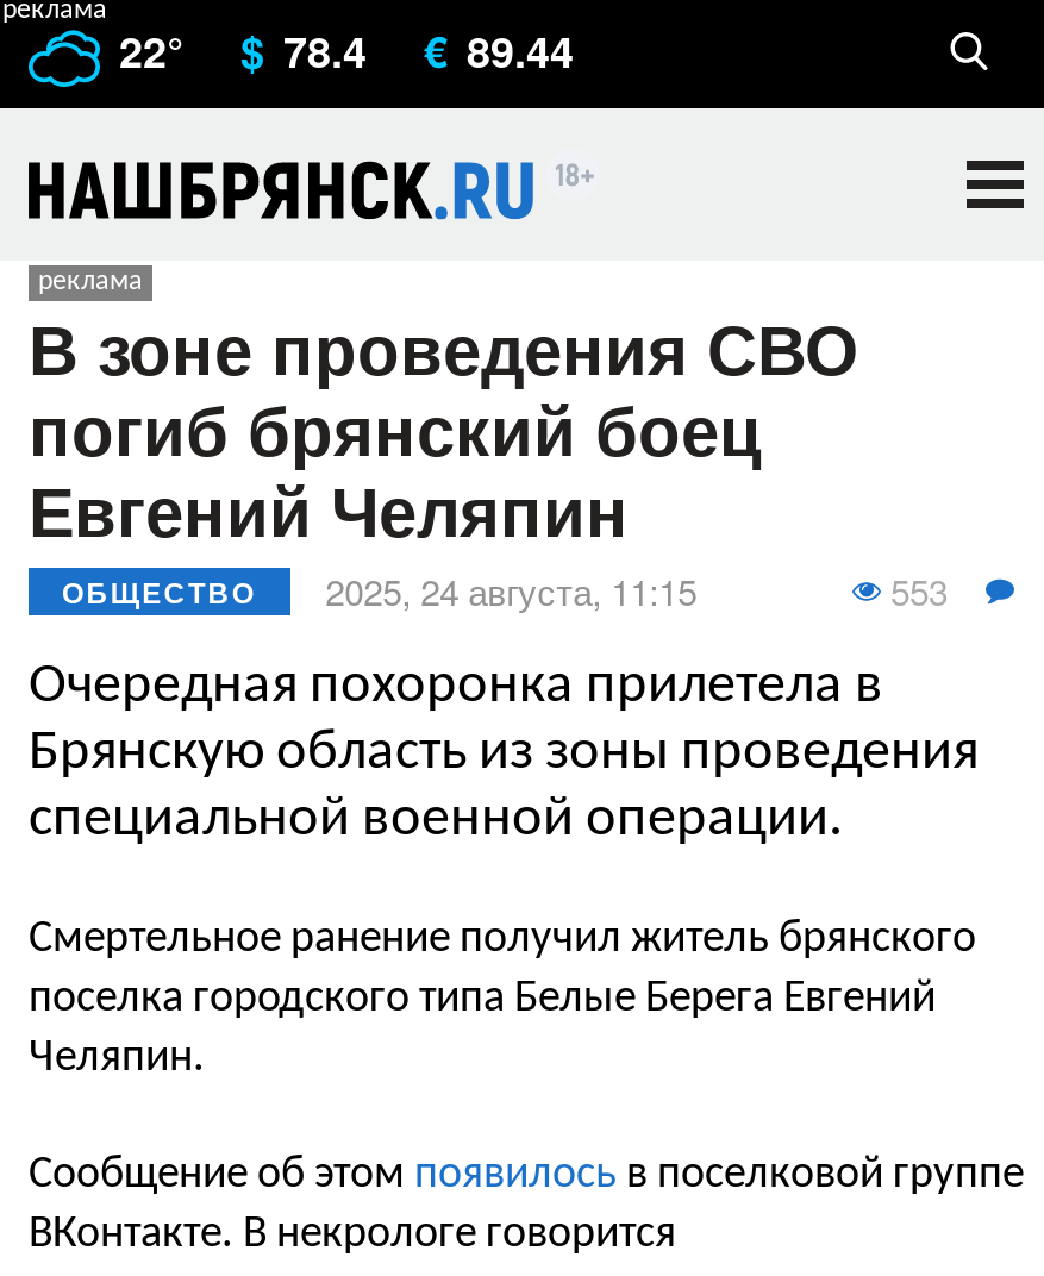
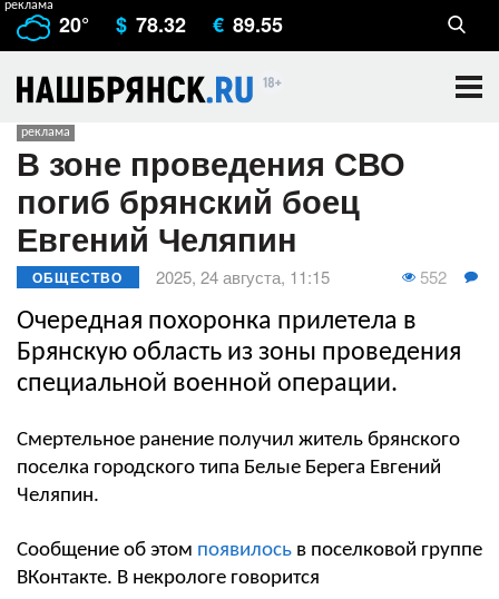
- 22°
+ 20°

- $ 78.4
+ $ 78.32

- € 89.44
+ € 89.55

- 553
+ 552
